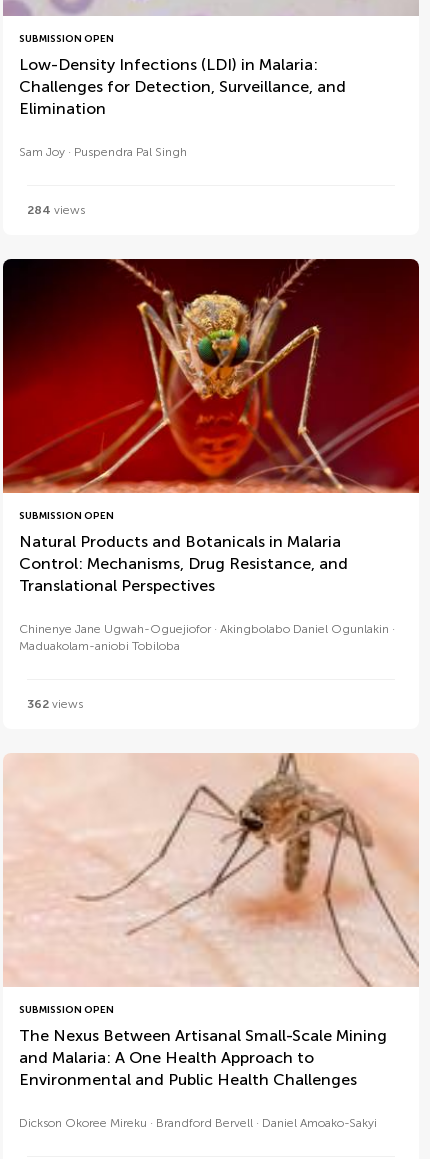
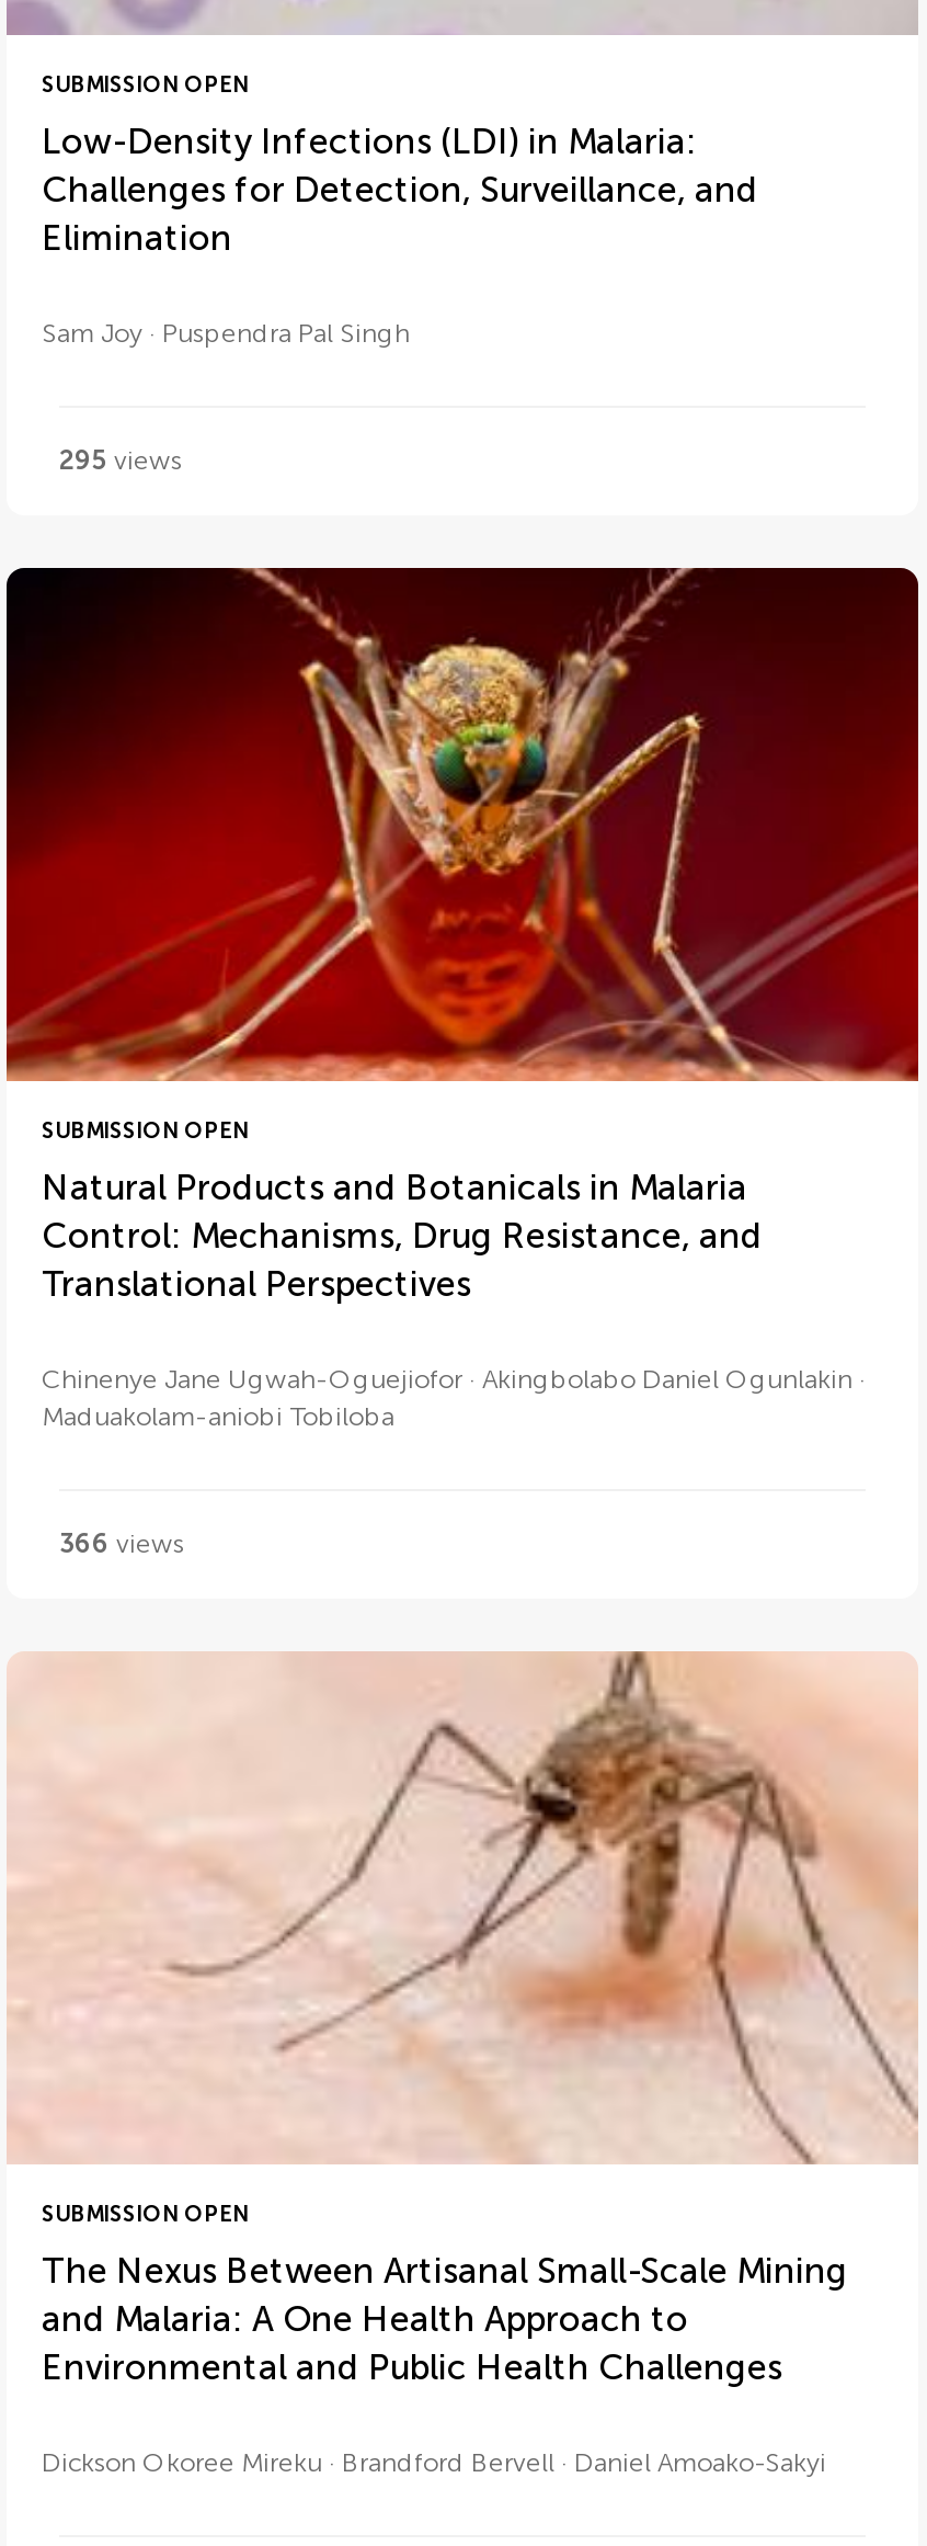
- 284 views
+ 295 views

- 362 views
+ 366 views
